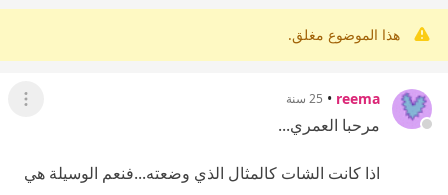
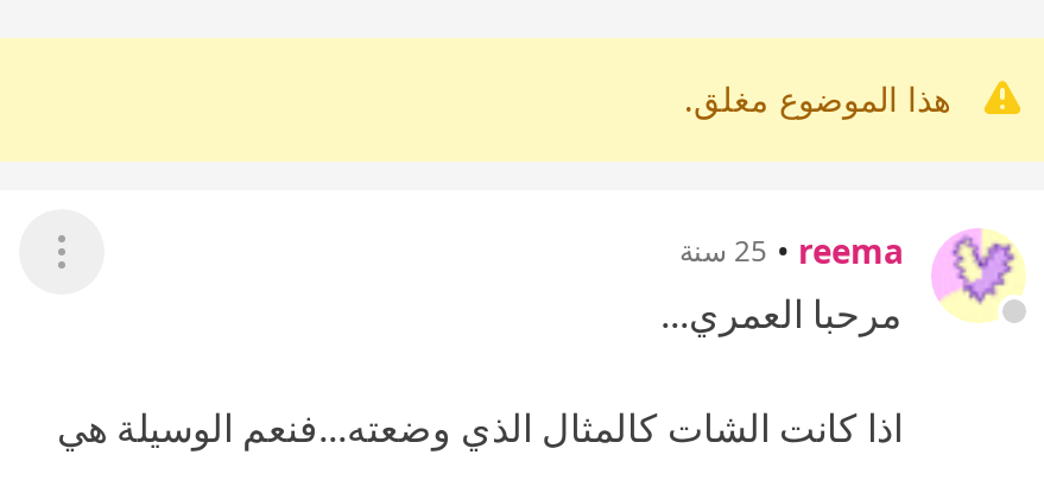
- [image]
+ [image]
